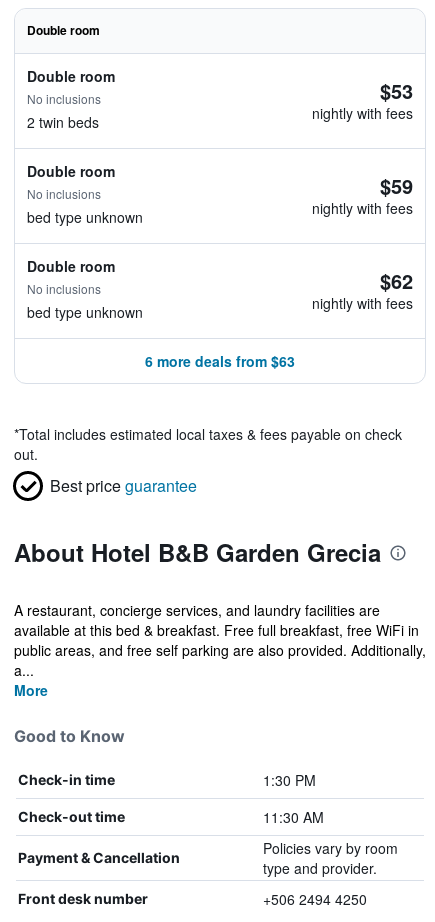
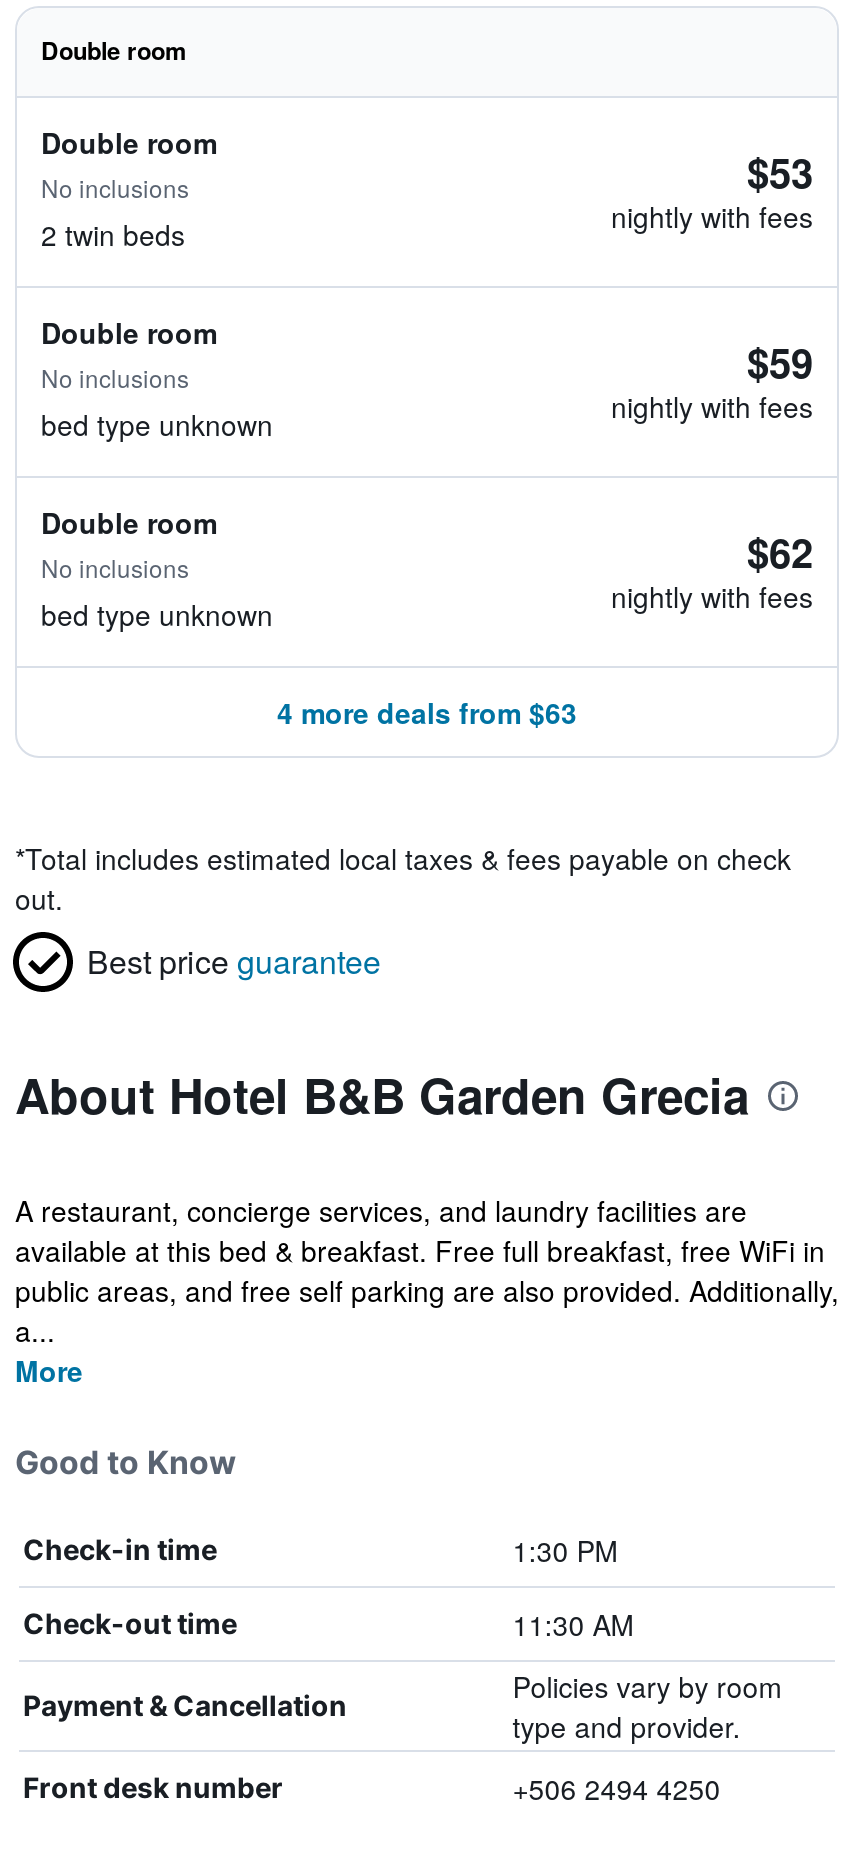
- 6 more deals from $63
+ 4 more deals from $63
